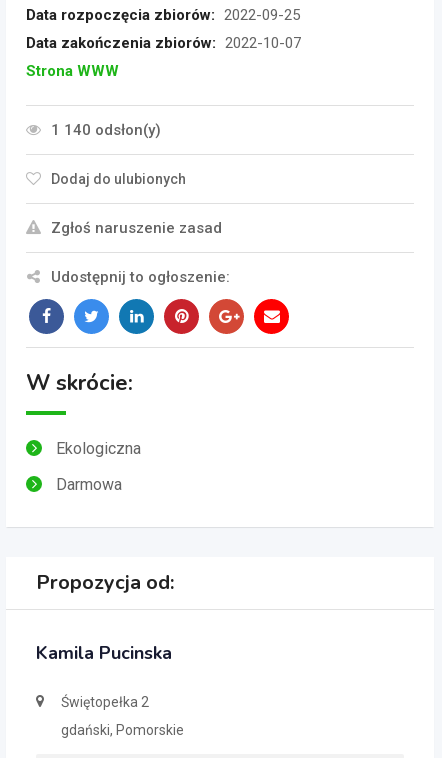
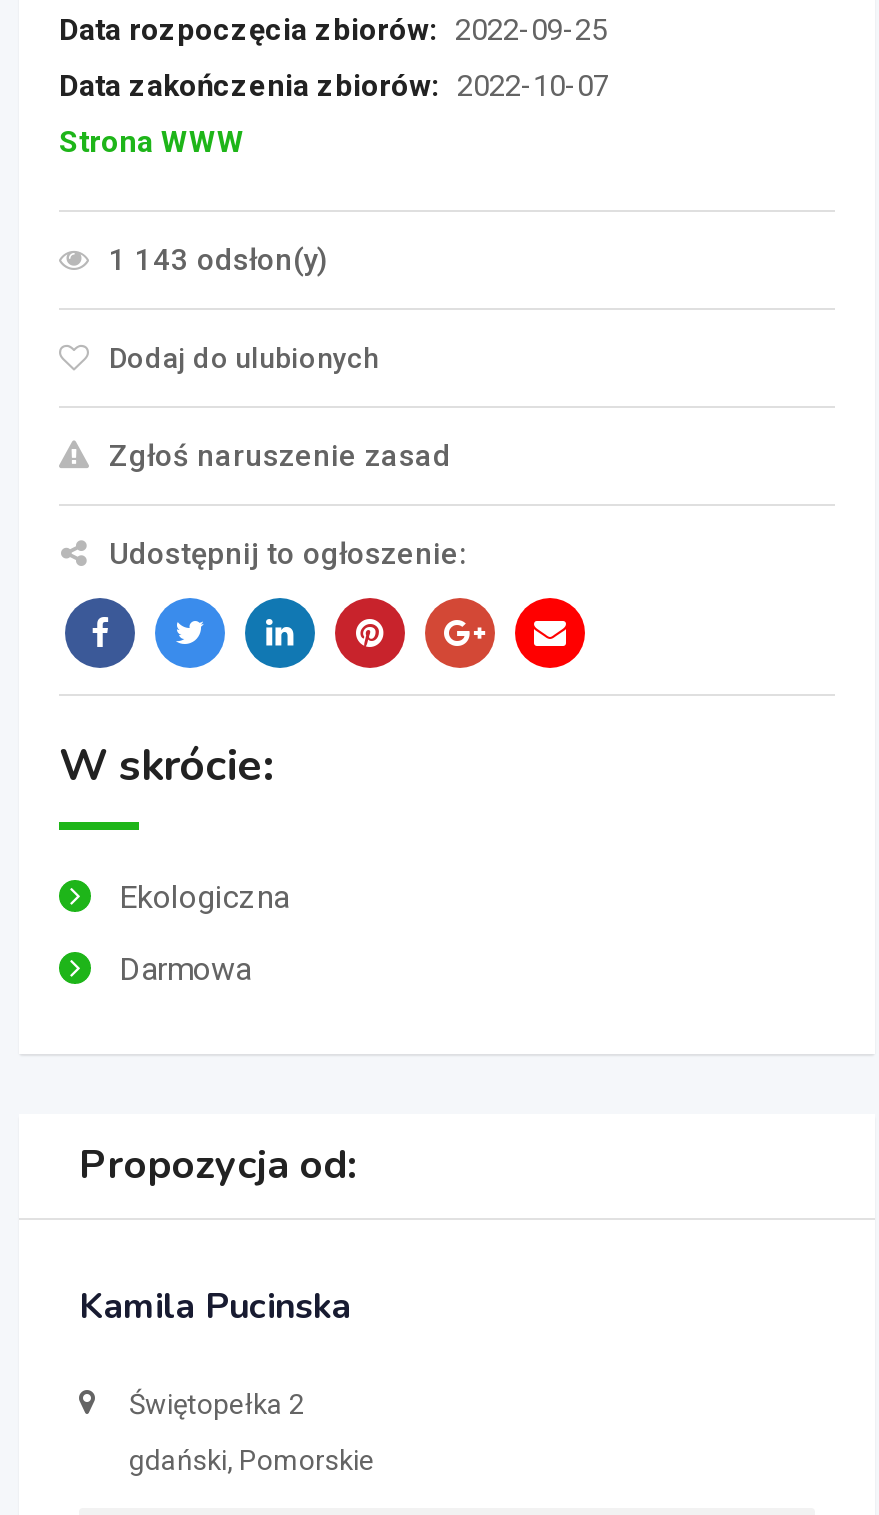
- 1 140 odsłon(y)
+ 1 143 odsłon(y)
